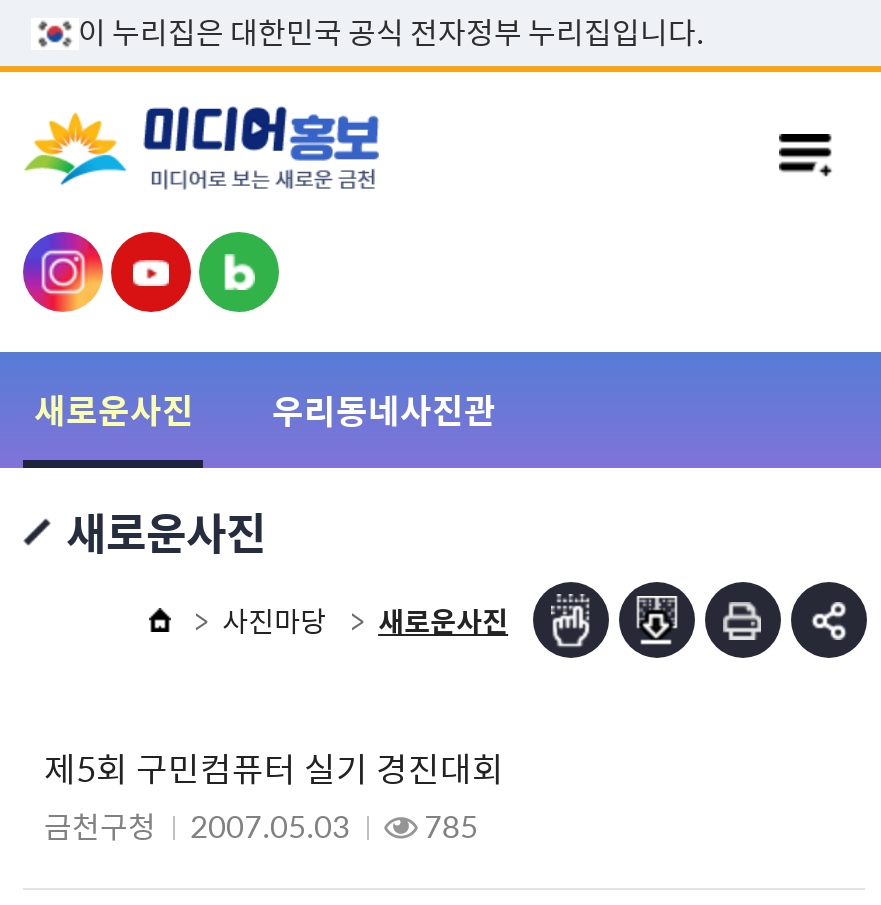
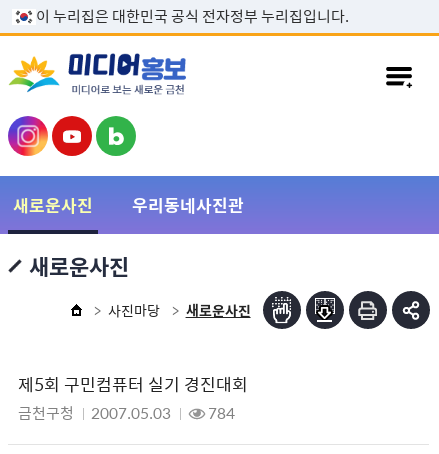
- 금천구청 2007.05.03 785
+ 금천구청 2007.05.03 784
